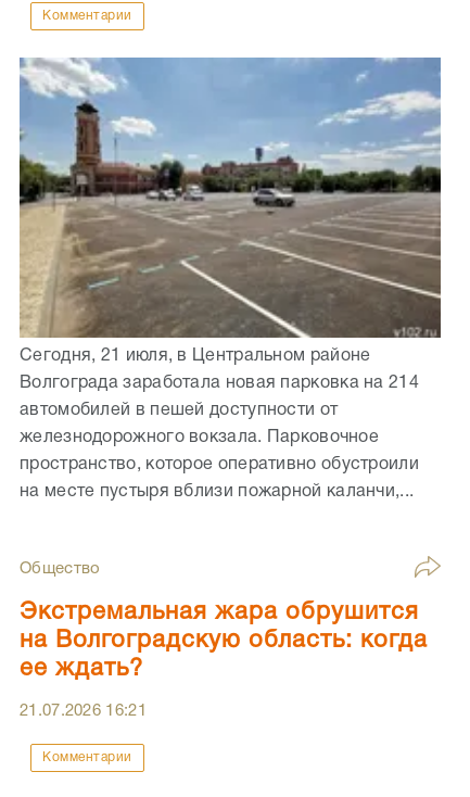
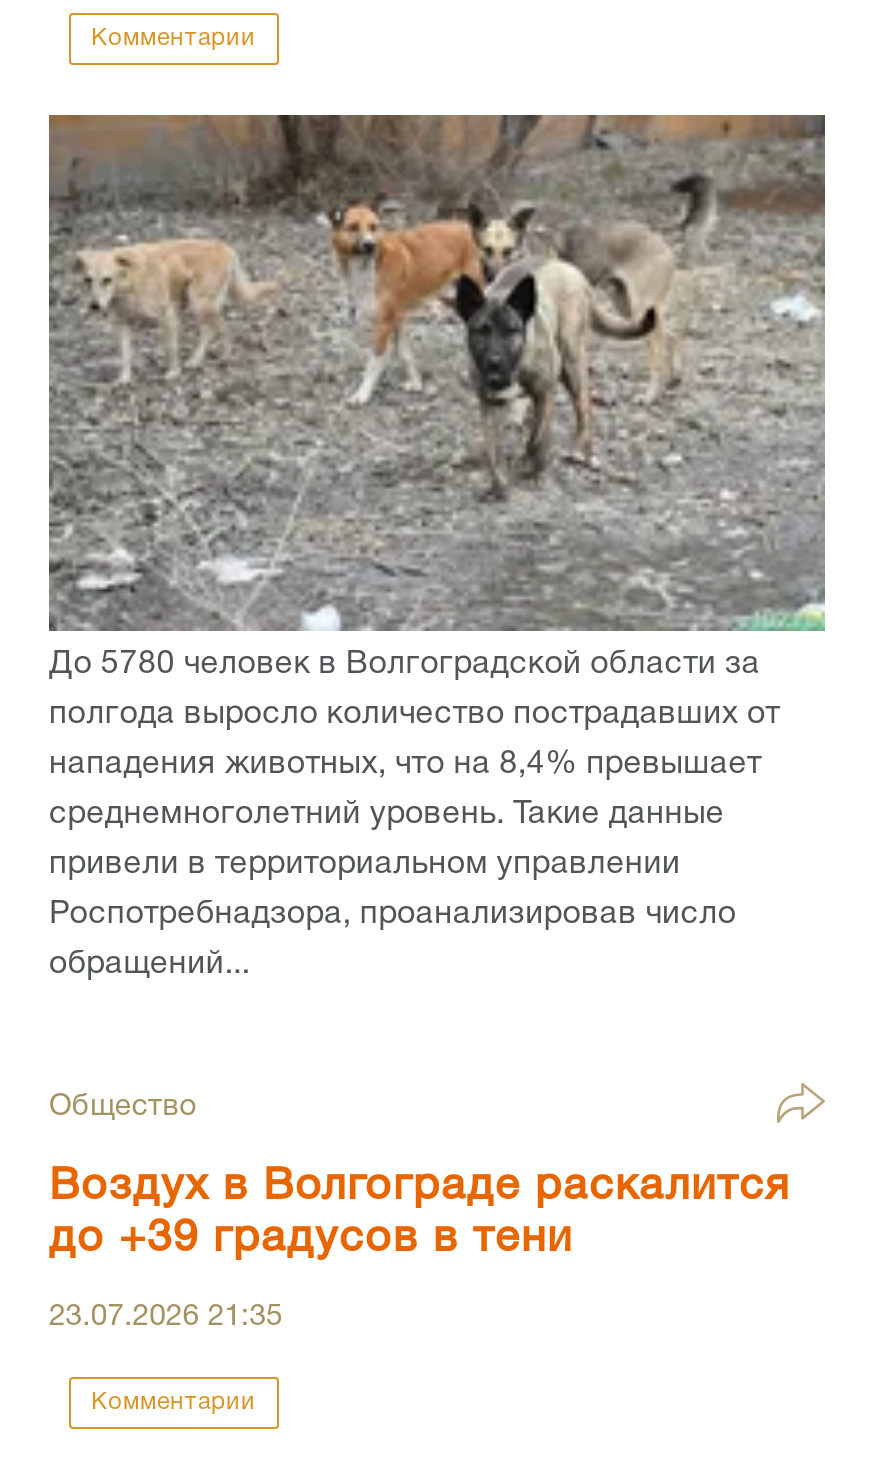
- [image]
- Сегодня, 21 июля, в Центральном районе
- Волгограда заработала новая парковка на 214
- автомобилей в пешей доступности от
- железнодорожного вокзала. Парковочное
- пространство, которое оперативно обустроили
- на месте пустыря вблизи пожарной каланчи,...
+ [image]
+ До 5780 человек в Волгоградской области за
+ полгода выросло количество пострадавших от
+ нападения животных, что на 8,4% превышает
+ среднемноголетний уровень. Такие данные
+ привели в территориальном управлении
+ Роспотребнадзора, проанализировав число
+ обращений...

moved down: Общество

- Экстремальная жара обрушится
- на Волгоградскую область: когда
- ее ждать?
+ Воздух в Волгограде раскалится
+ до +39 градусов в тени

- 21.07.2026 16:21
+ 23.07.2026 21:35
